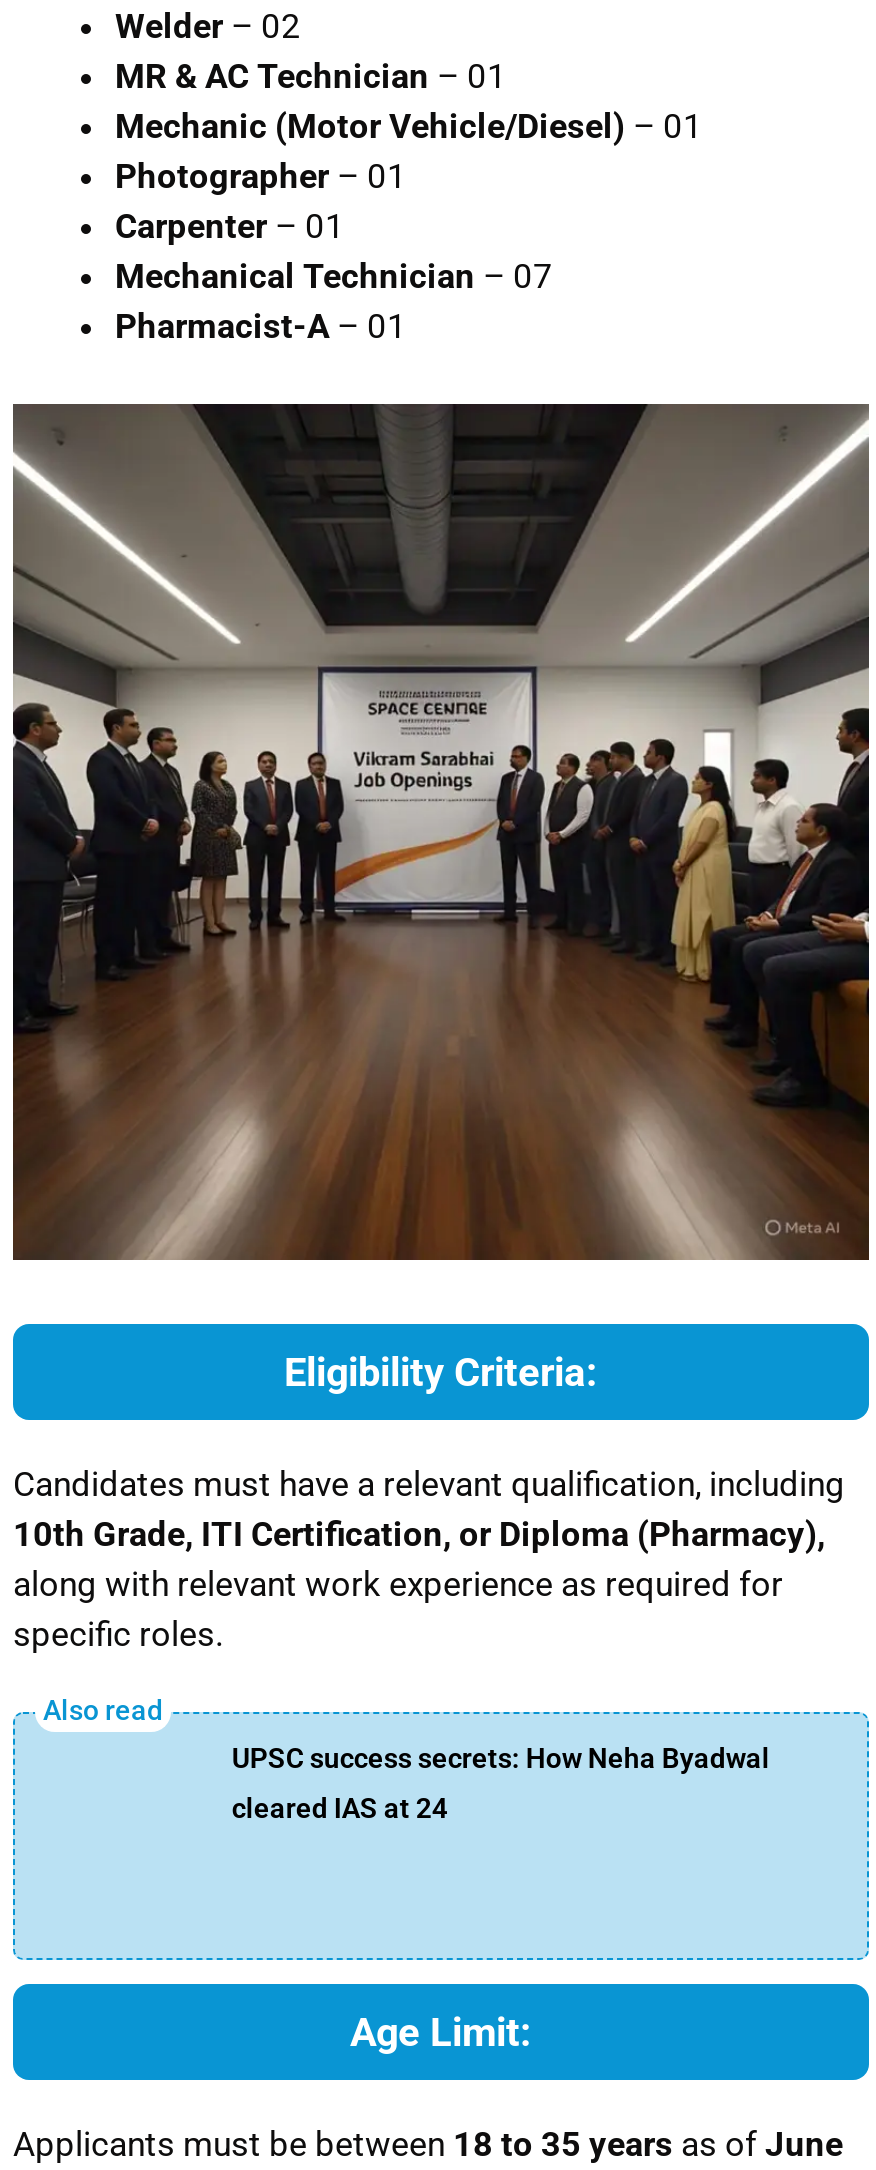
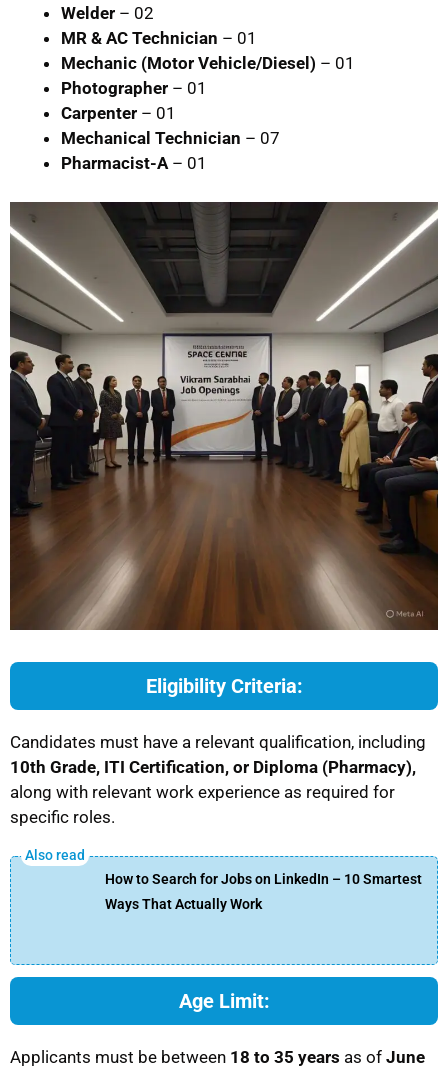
- UPSC success secrets: How Neha Byadwal
+ How to Search for Jobs on LinkedIn – 10 Smartest

- cleared IAS at 24
+ Ways That Actually Work
